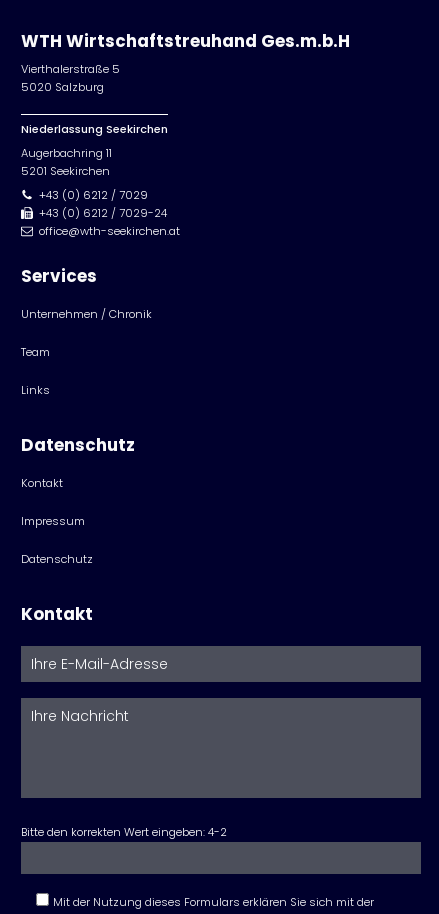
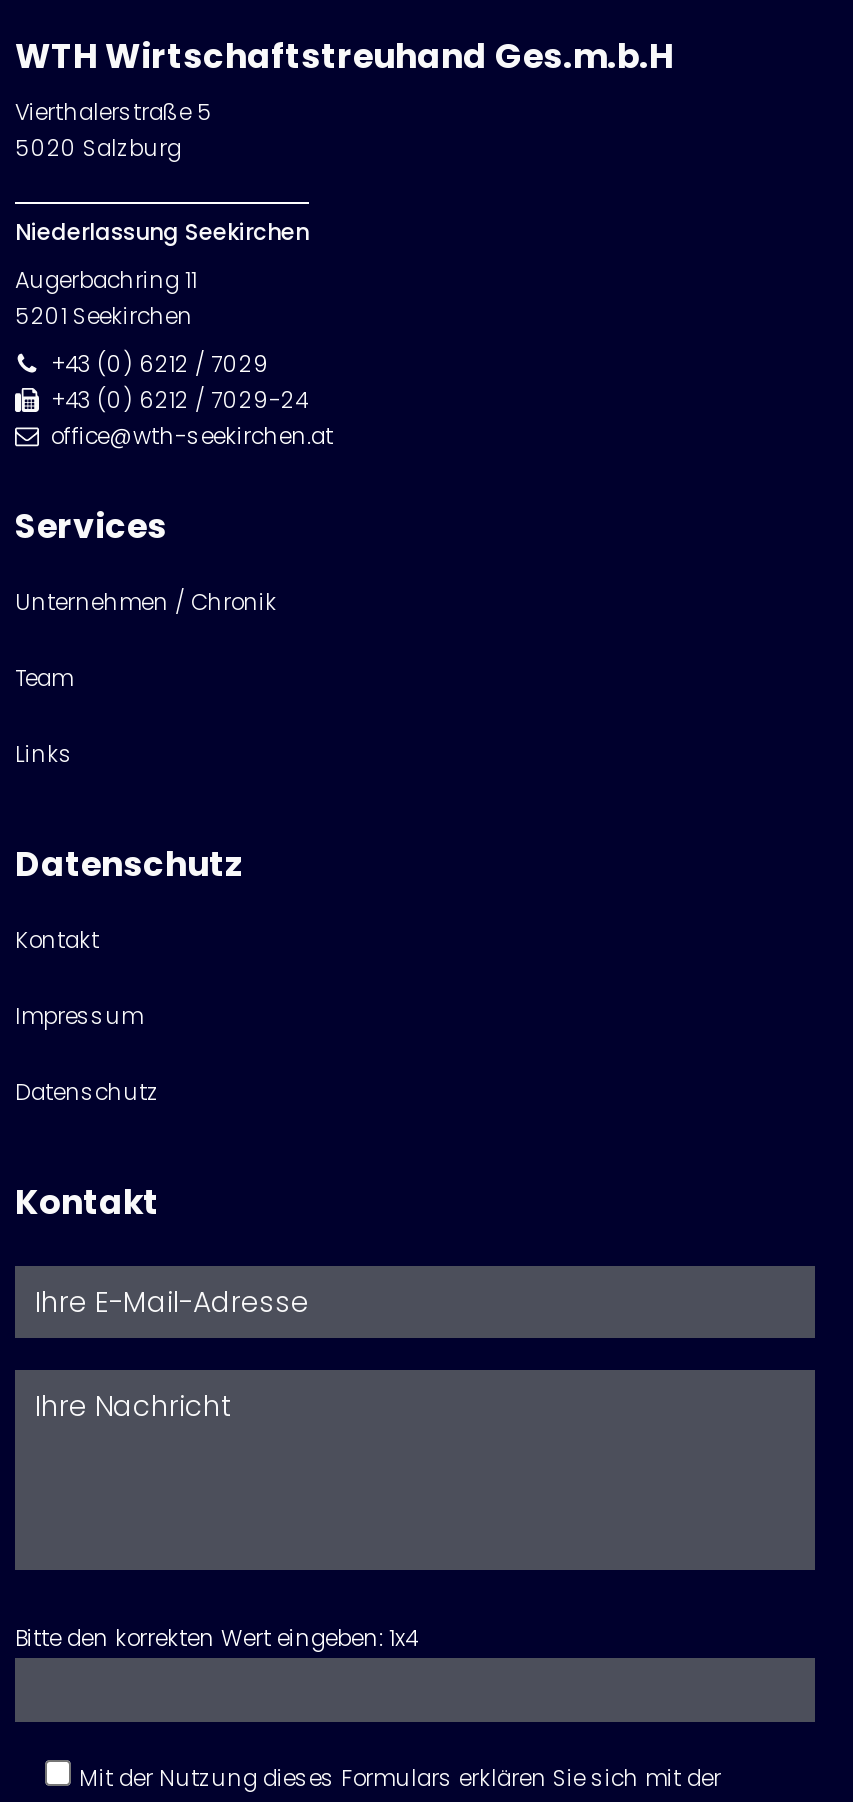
- Bitte den korrekten Wert eingeben: 4-2
+ Bitte den korrekten Wert eingeben: 1x4
